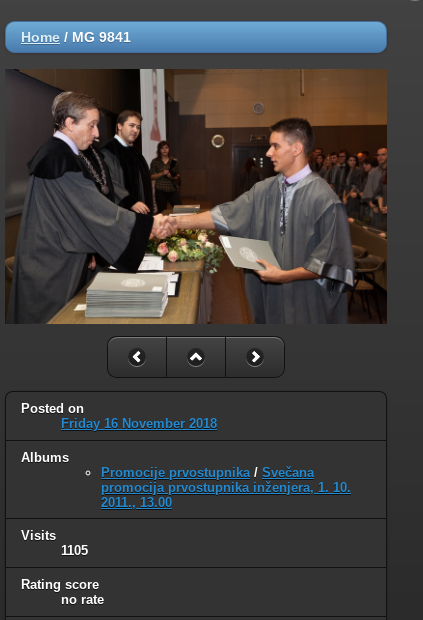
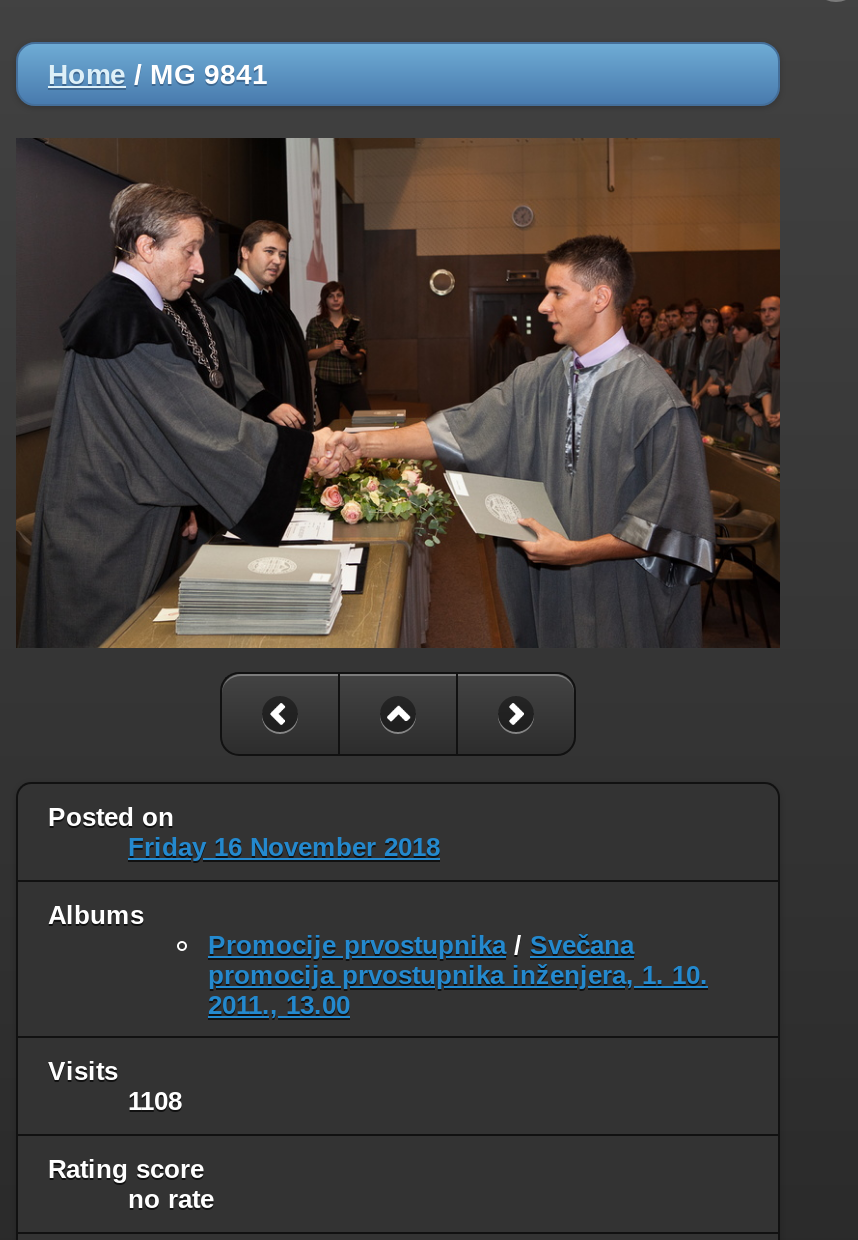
- 1105
+ 1108
